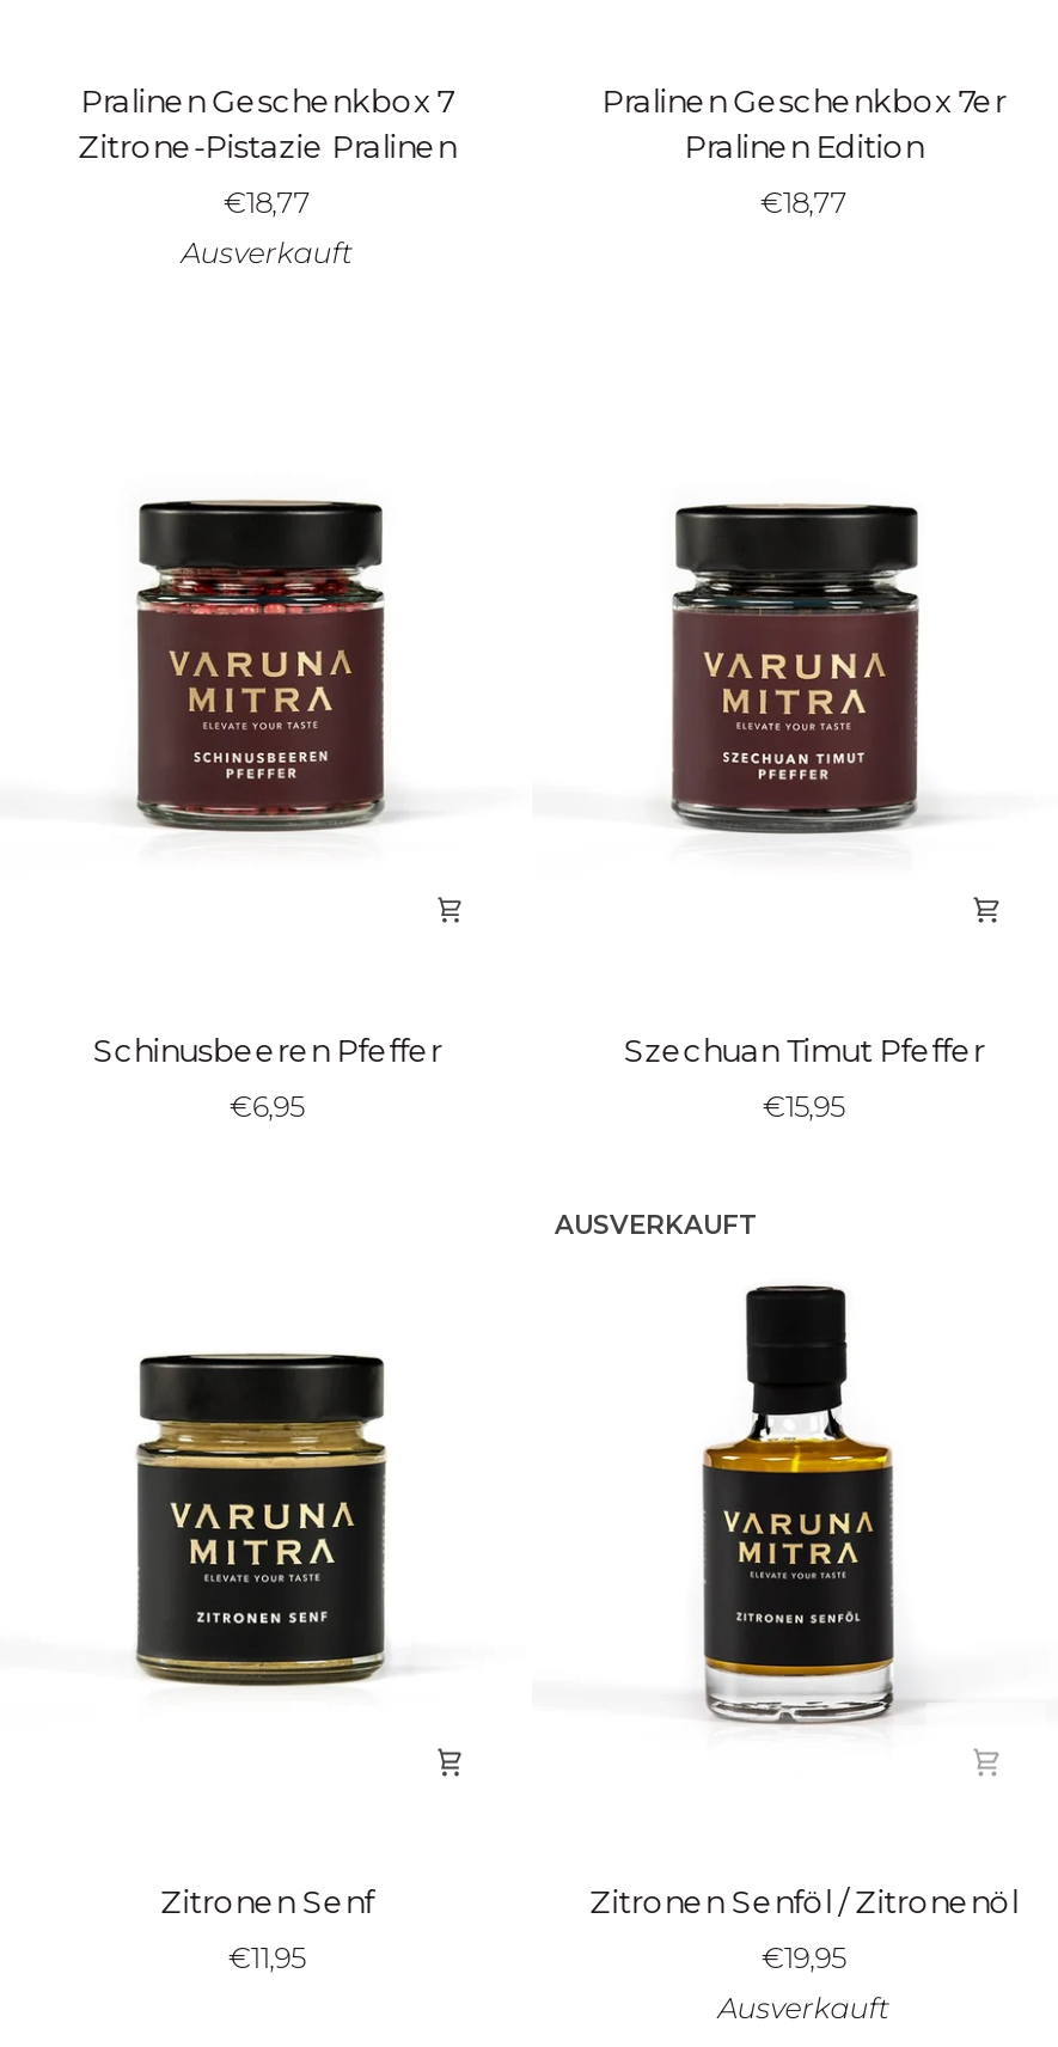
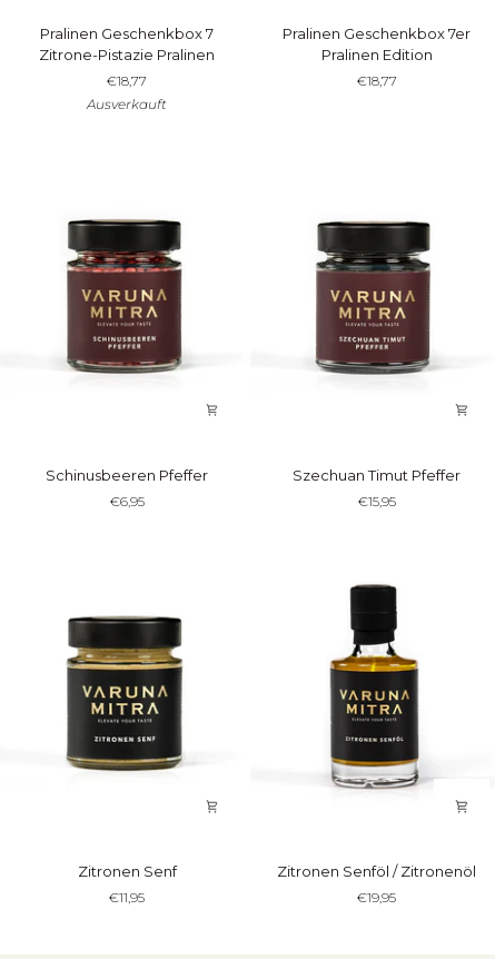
- AUSVERKAUFT

- Ausverkauft
